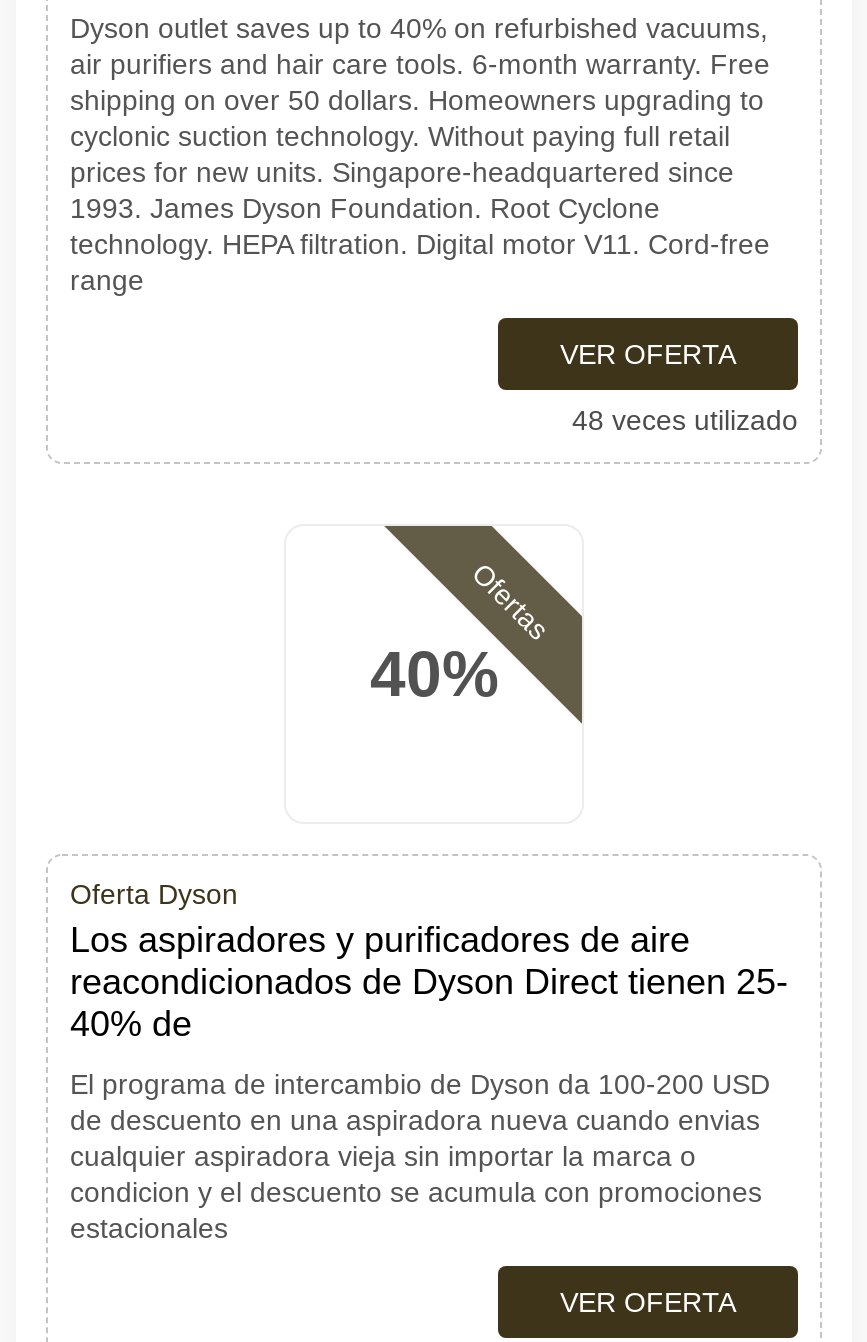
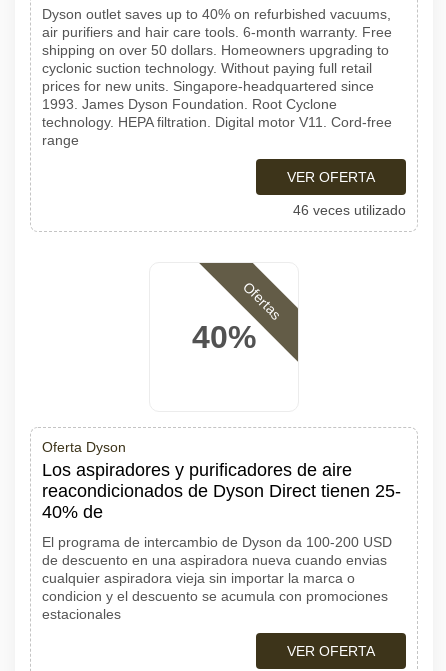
- 48 veces utilizado
+ 46 veces utilizado
